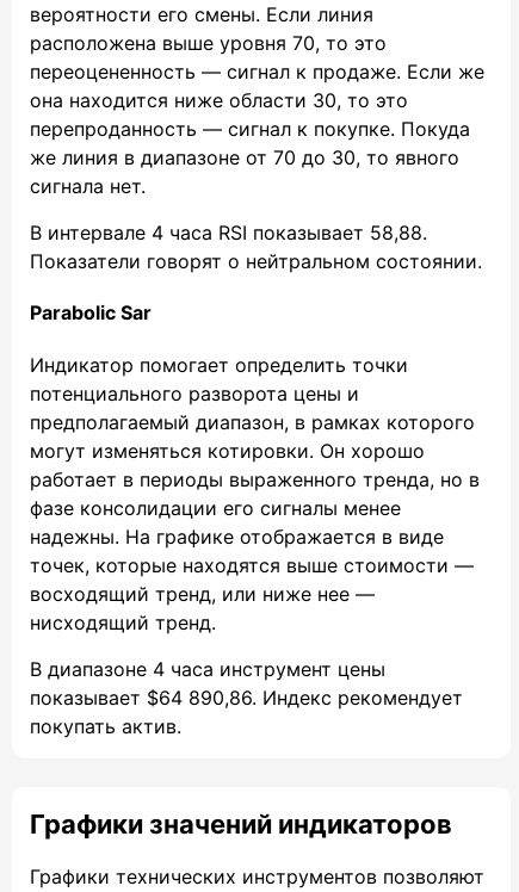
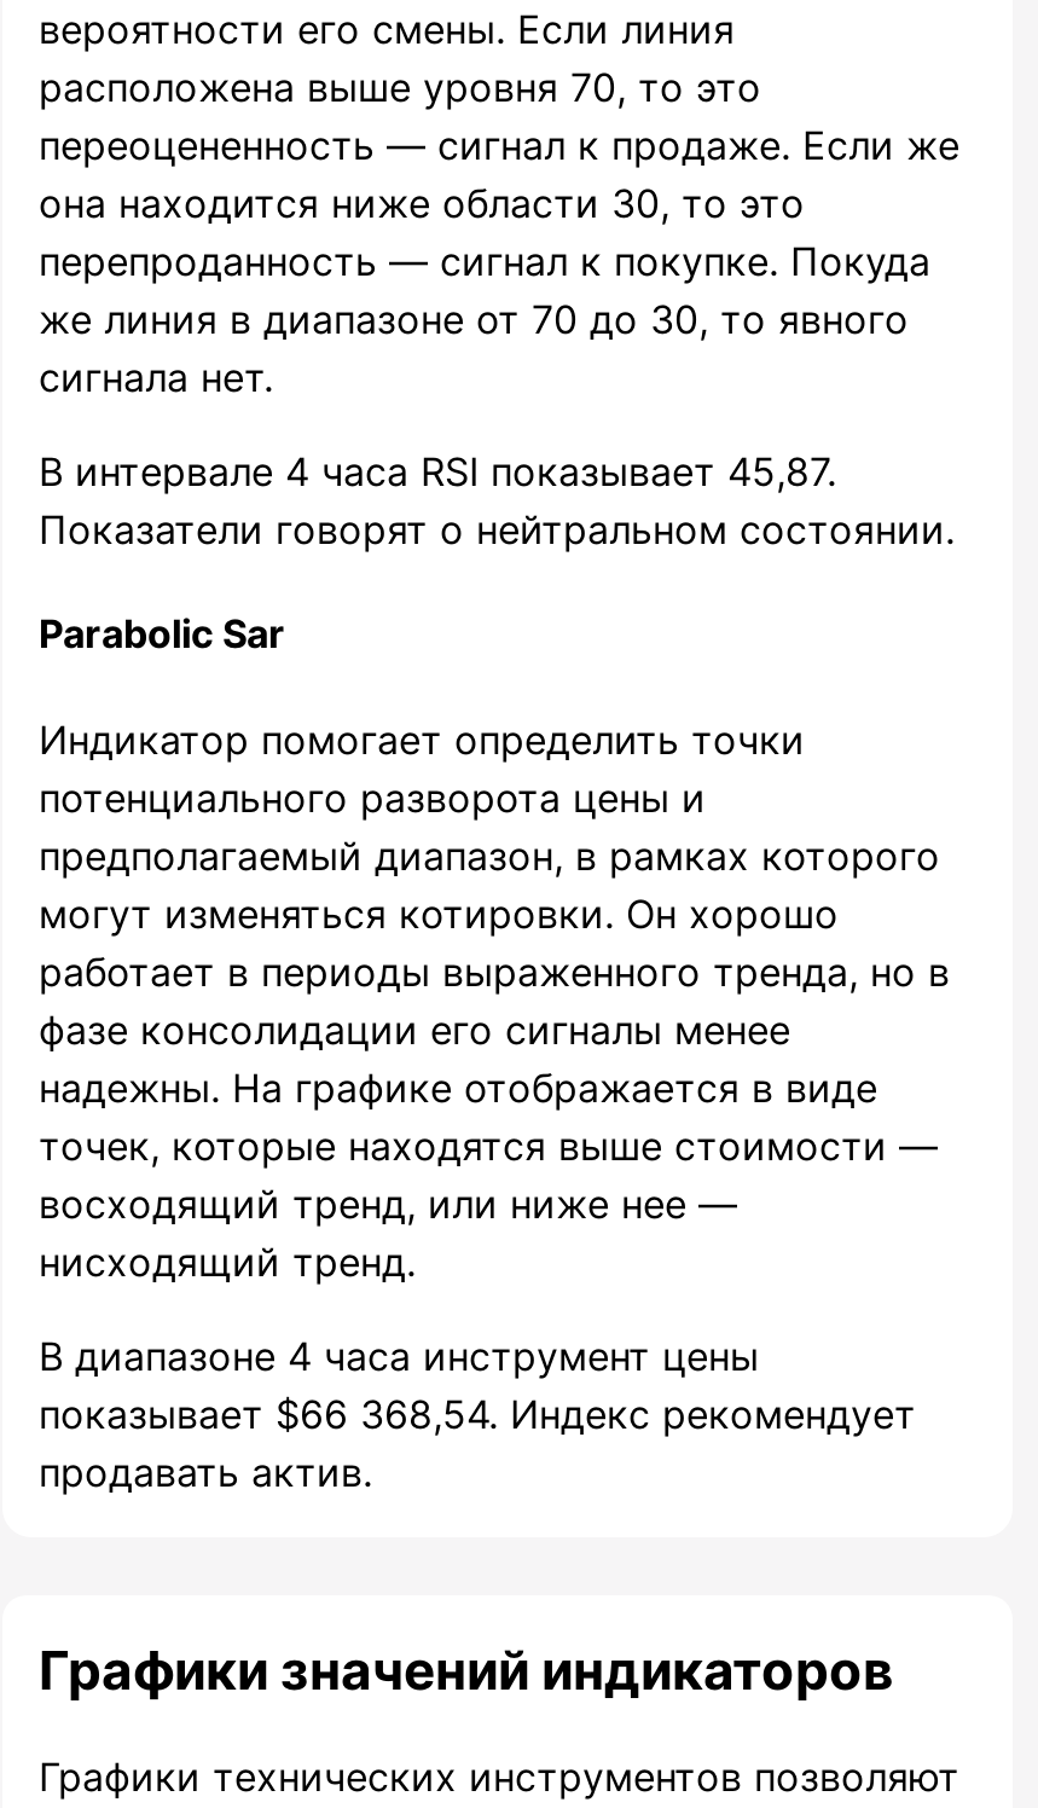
- В интервале 4 часа RSI показывает 58,88.
+ В интервале 4 часа RSI показывает 45,87.

- показывает $64 890,86. Индекс рекомендует
+ показывает $66 368,54. Индекс рекомендует

- покупать актив.
+ продавать актив.
